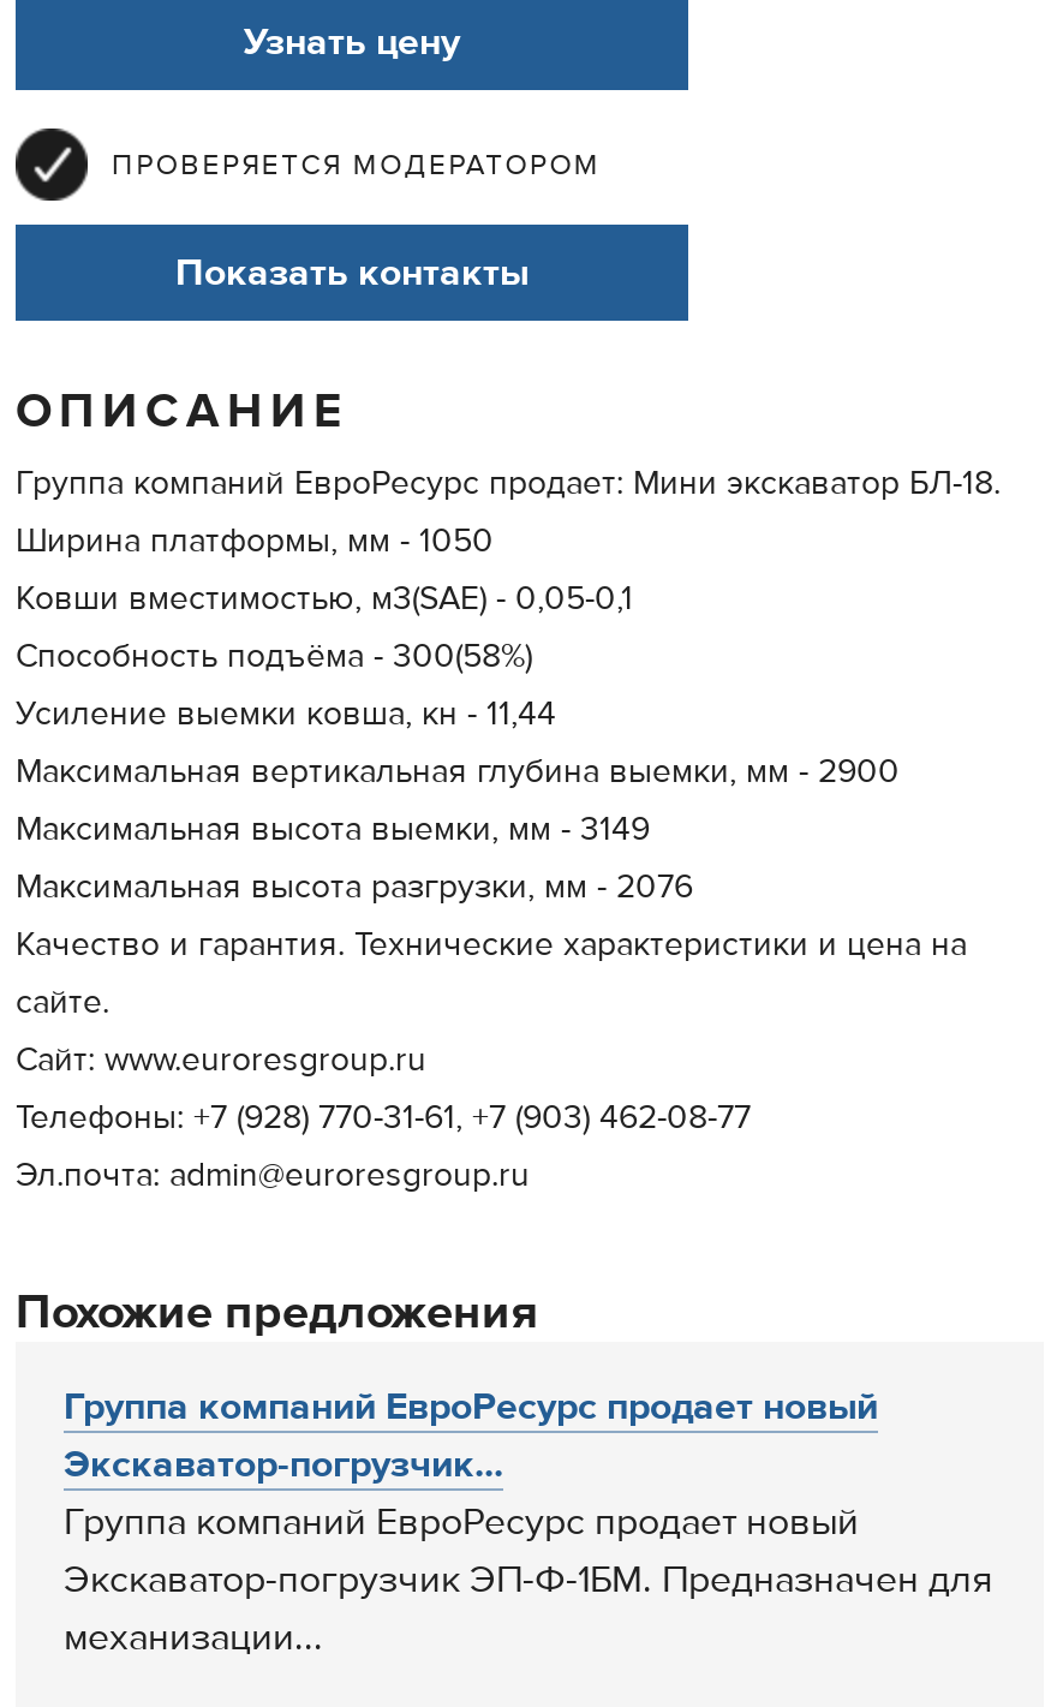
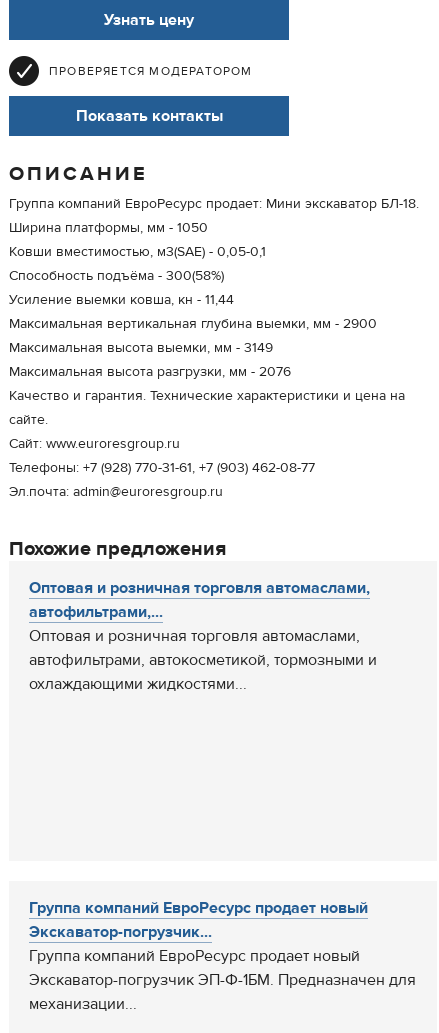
+ Оптовая и розничная торговля автомаслами,
+ автофильтрами,...
+ Оптовая и розничная торговля автомаслами,
+ автофильтрами, автокосметикой, тормозными и
+ охлаждающими жидкостями...
